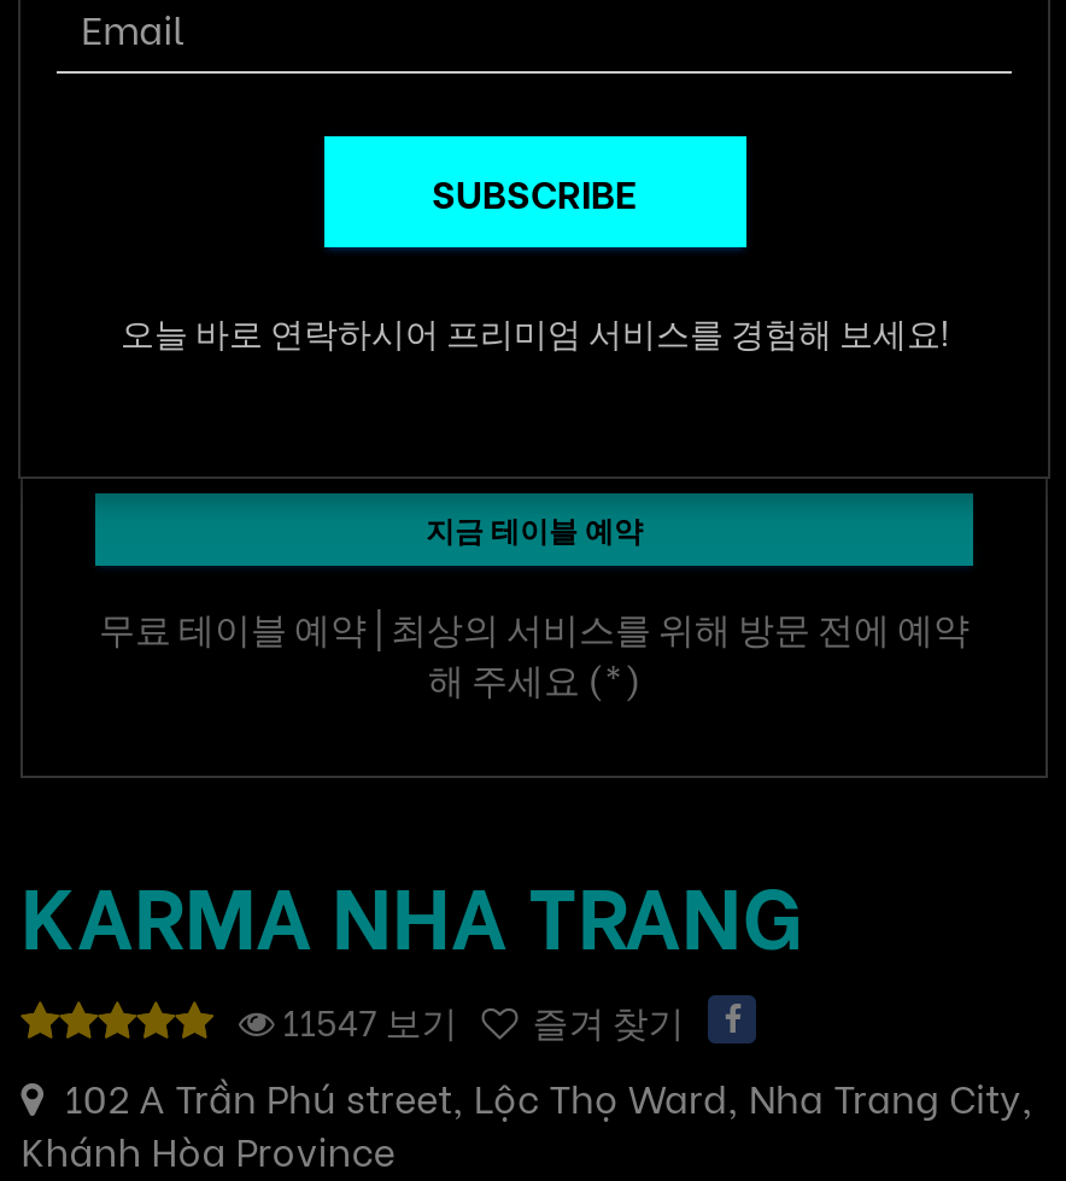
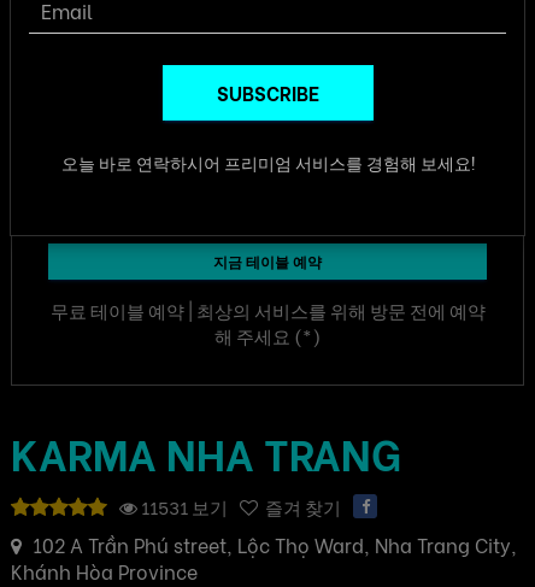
- 11547 보기 즐겨 찾기
+ 11531 보기 즐겨 찾기
